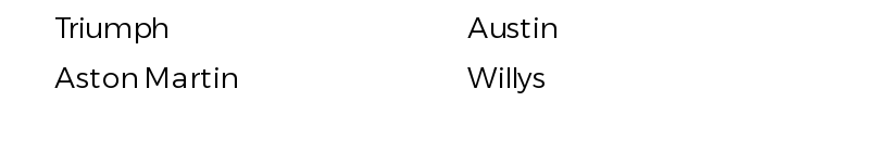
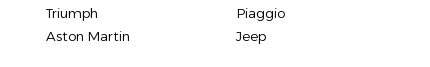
- Austin
+ Piaggio

- Willys
+ Jeep
